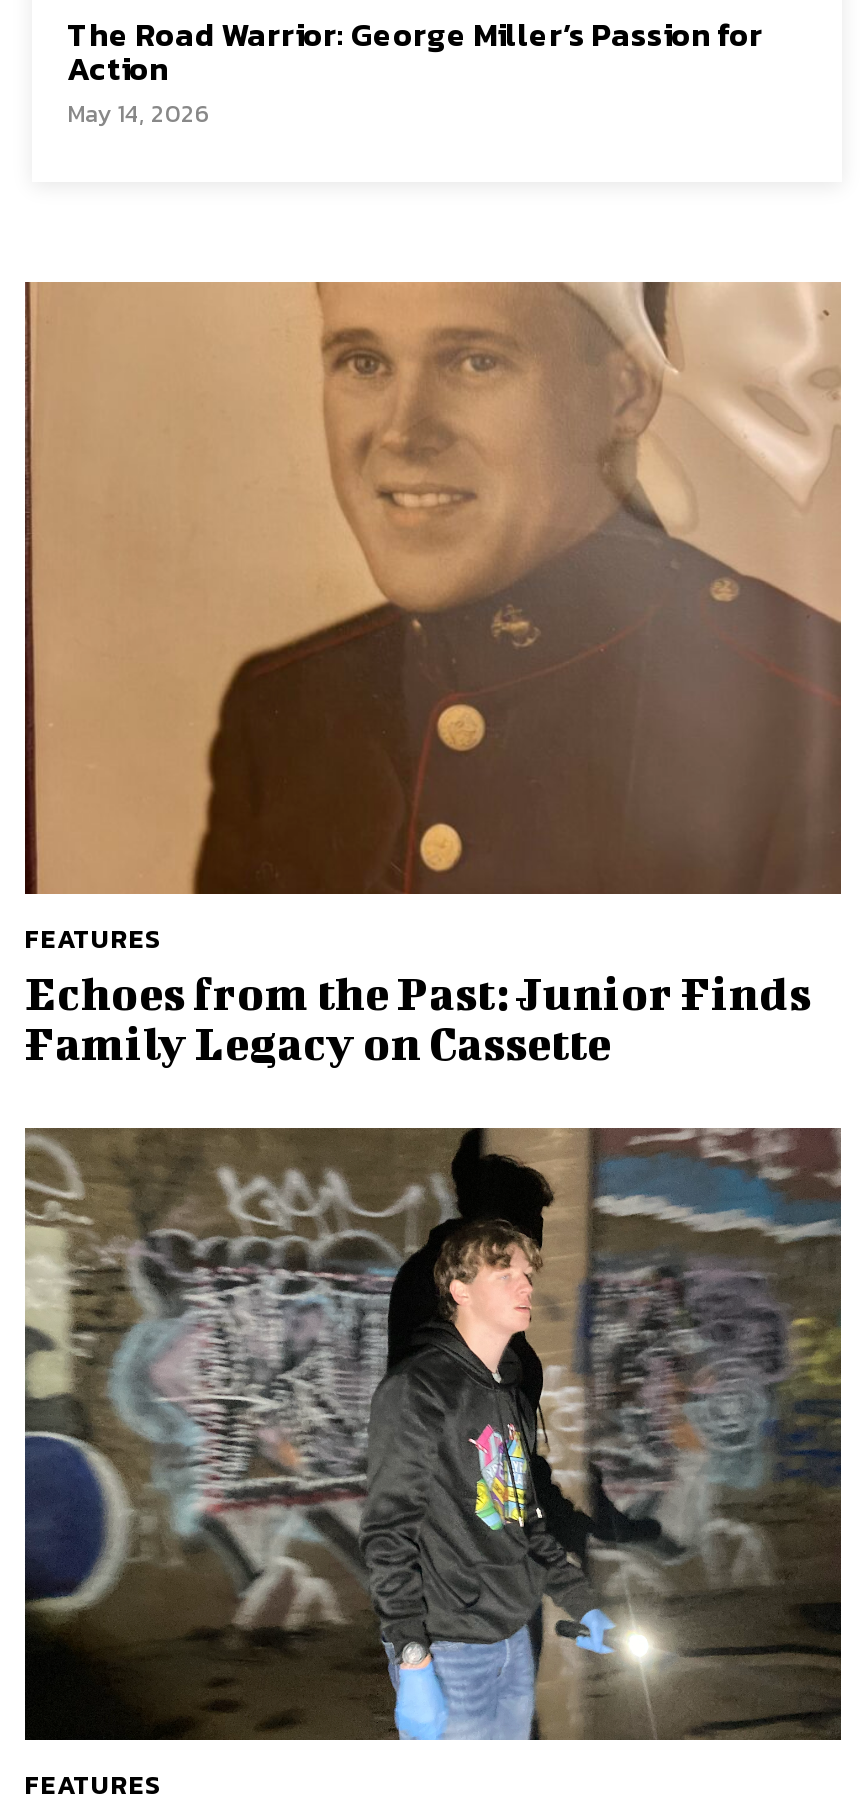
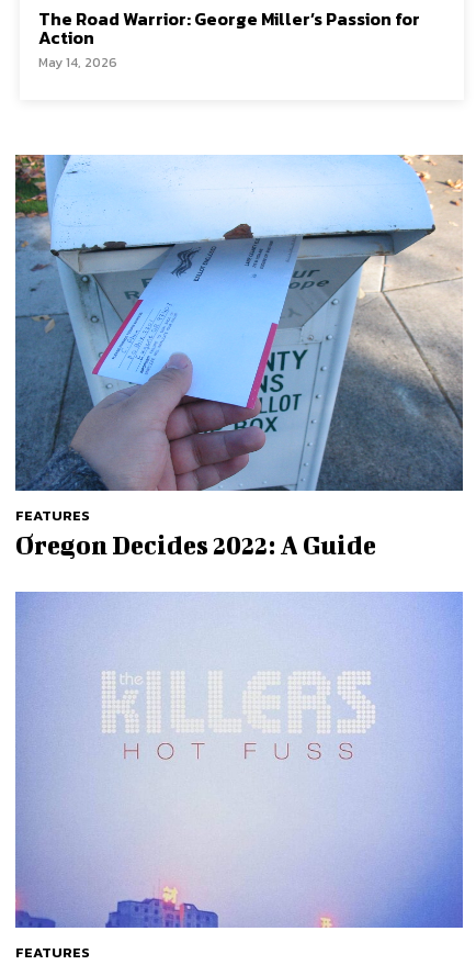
- [image]
- Echoes from the Past: Junior Finds
- Family Legacy on Cassette
+ [image]
+ Oregon Decides 2022: A Guide

- [image]
+ [image]
